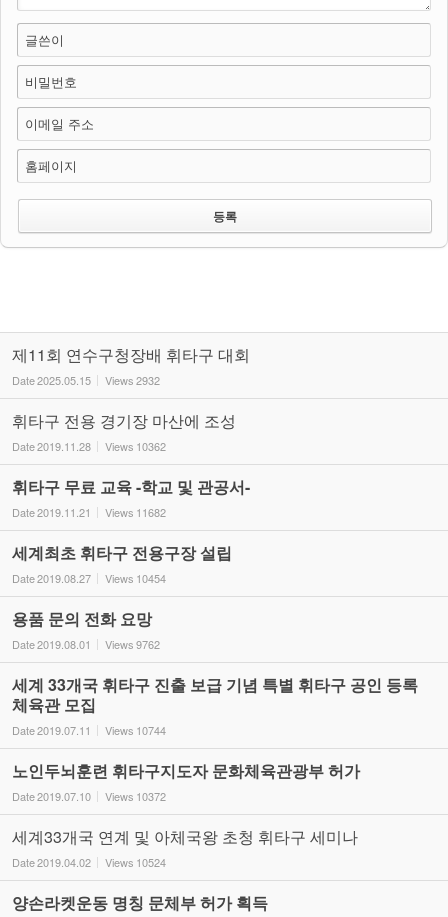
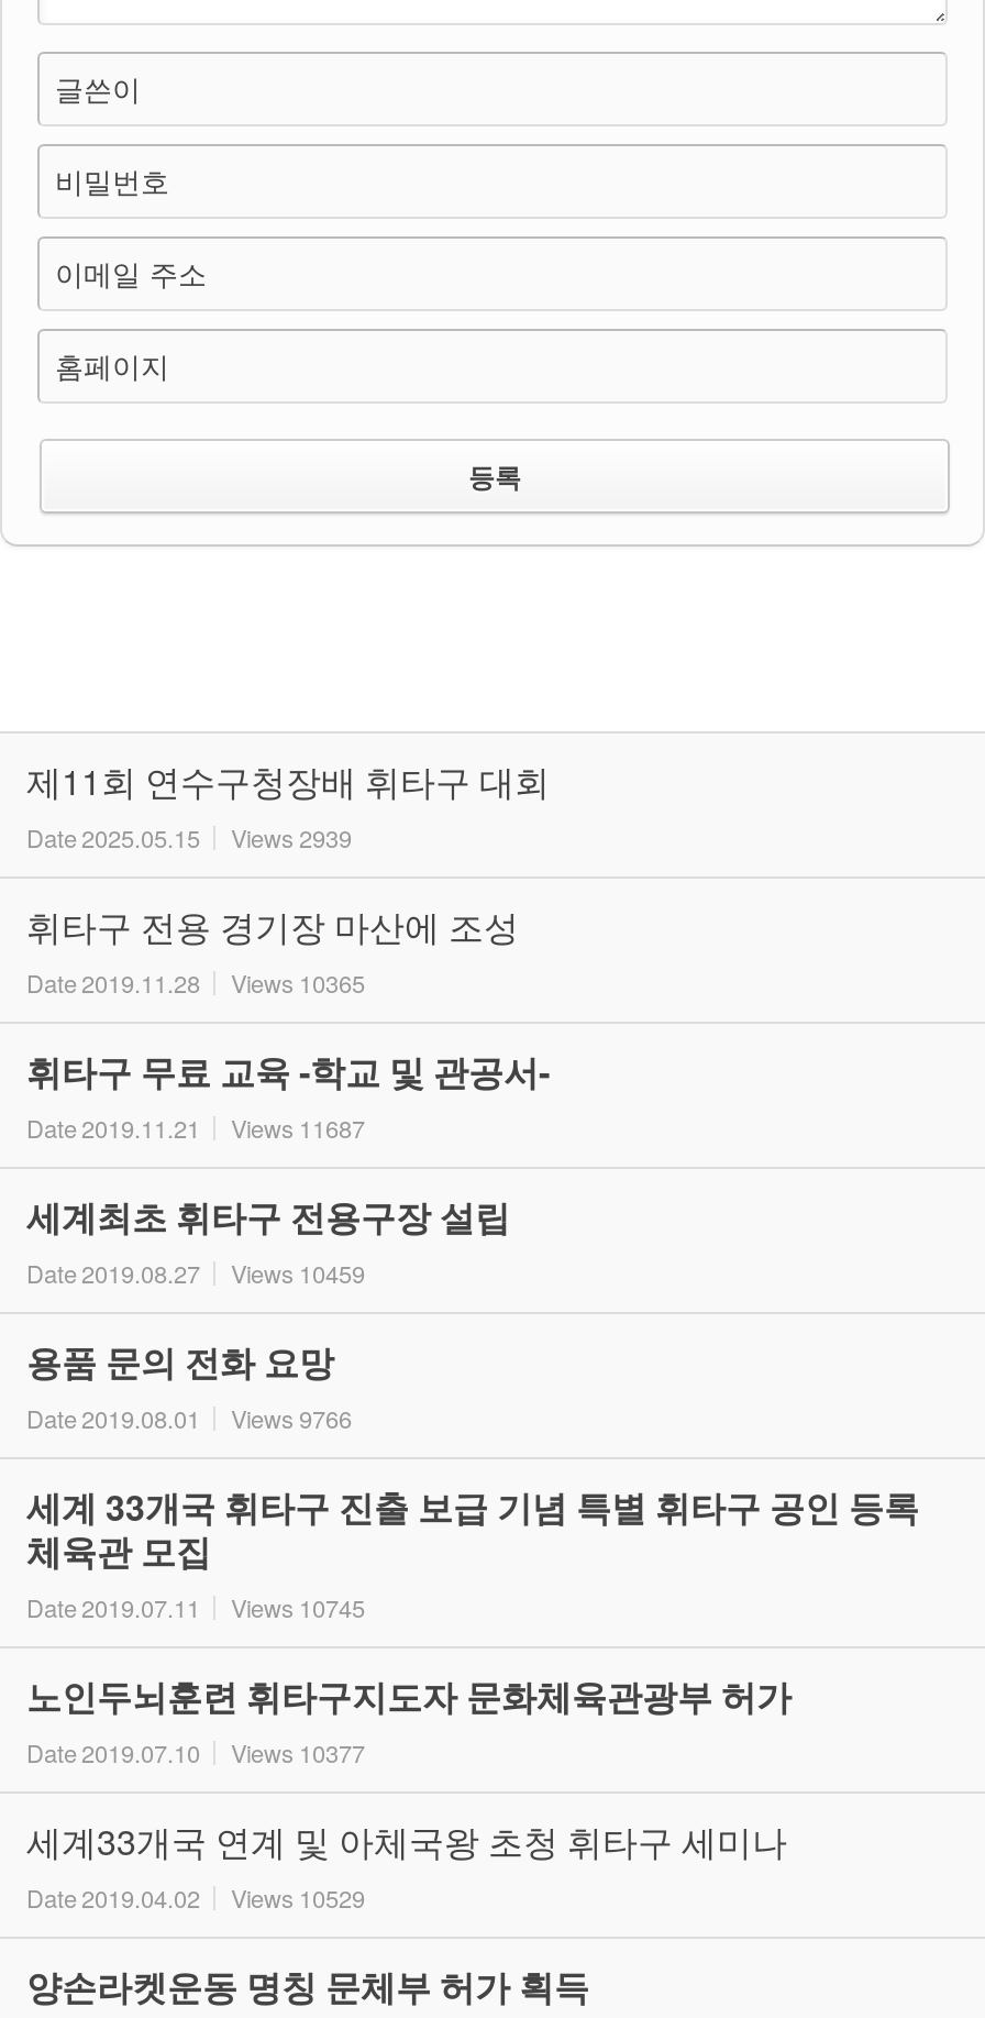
- Date 2025.05.15 Views 2932
+ Date 2025.05.15 Views 2939

- Date 2019.11.28 Views 10362
+ Date 2019.11.28 Views 10365

- Date 2019.11.21 Views 11682
+ Date 2019.11.21 Views 11687

- Date 2019.08.27 Views 10454
+ Date 2019.08.27 Views 10459

- Date 2019.08.01 Views 9762
+ Date 2019.08.01 Views 9766

- Date 2019.07.11 Views 10744
+ Date 2019.07.11 Views 10745

- Date 2019.07.10 Views 10372
+ Date 2019.07.10 Views 10377

- Date 2019.04.02 Views 10524
+ Date 2019.04.02 Views 10529
